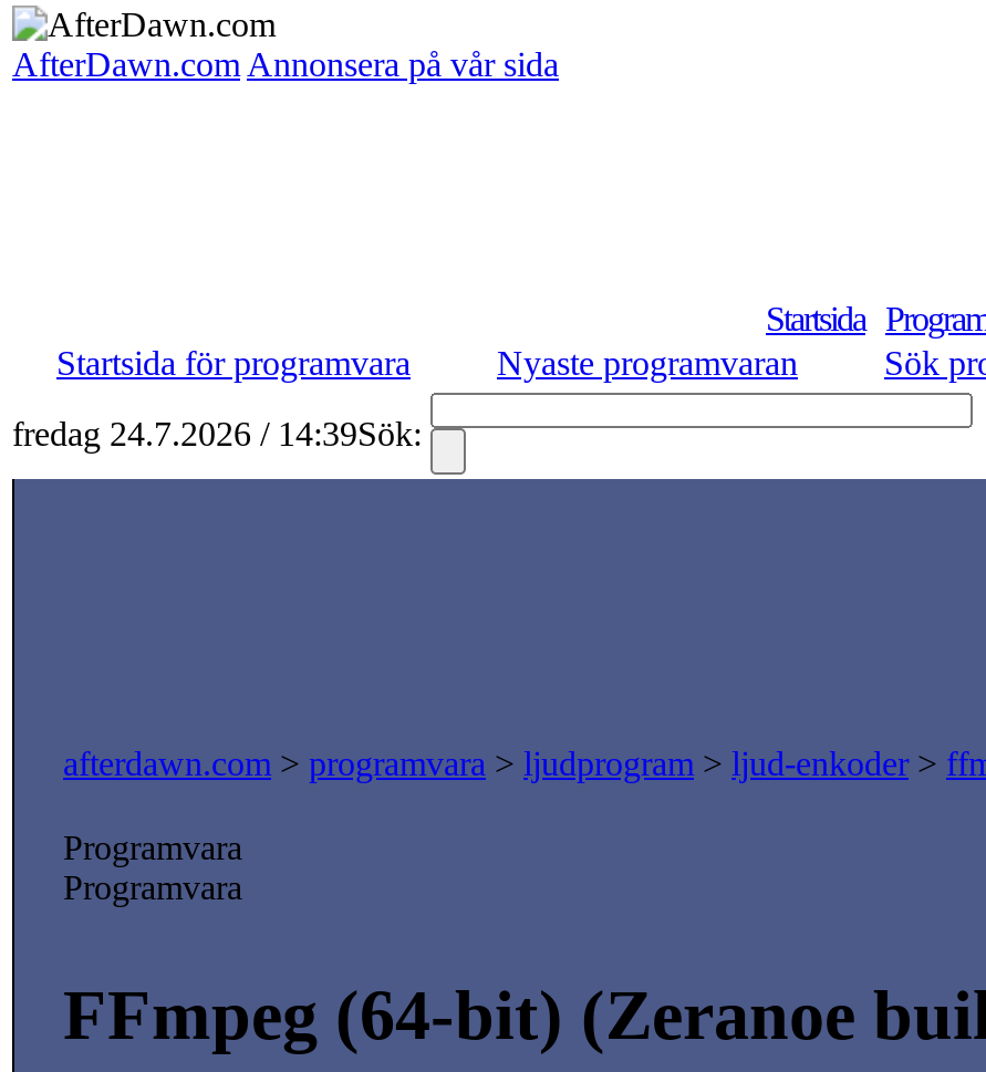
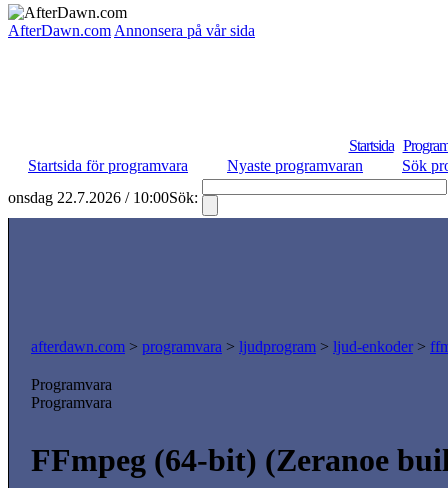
- fredag 24.7.2026 / 14:39Sök:
+ onsdag 22.7.2026 / 10:00Sök:
